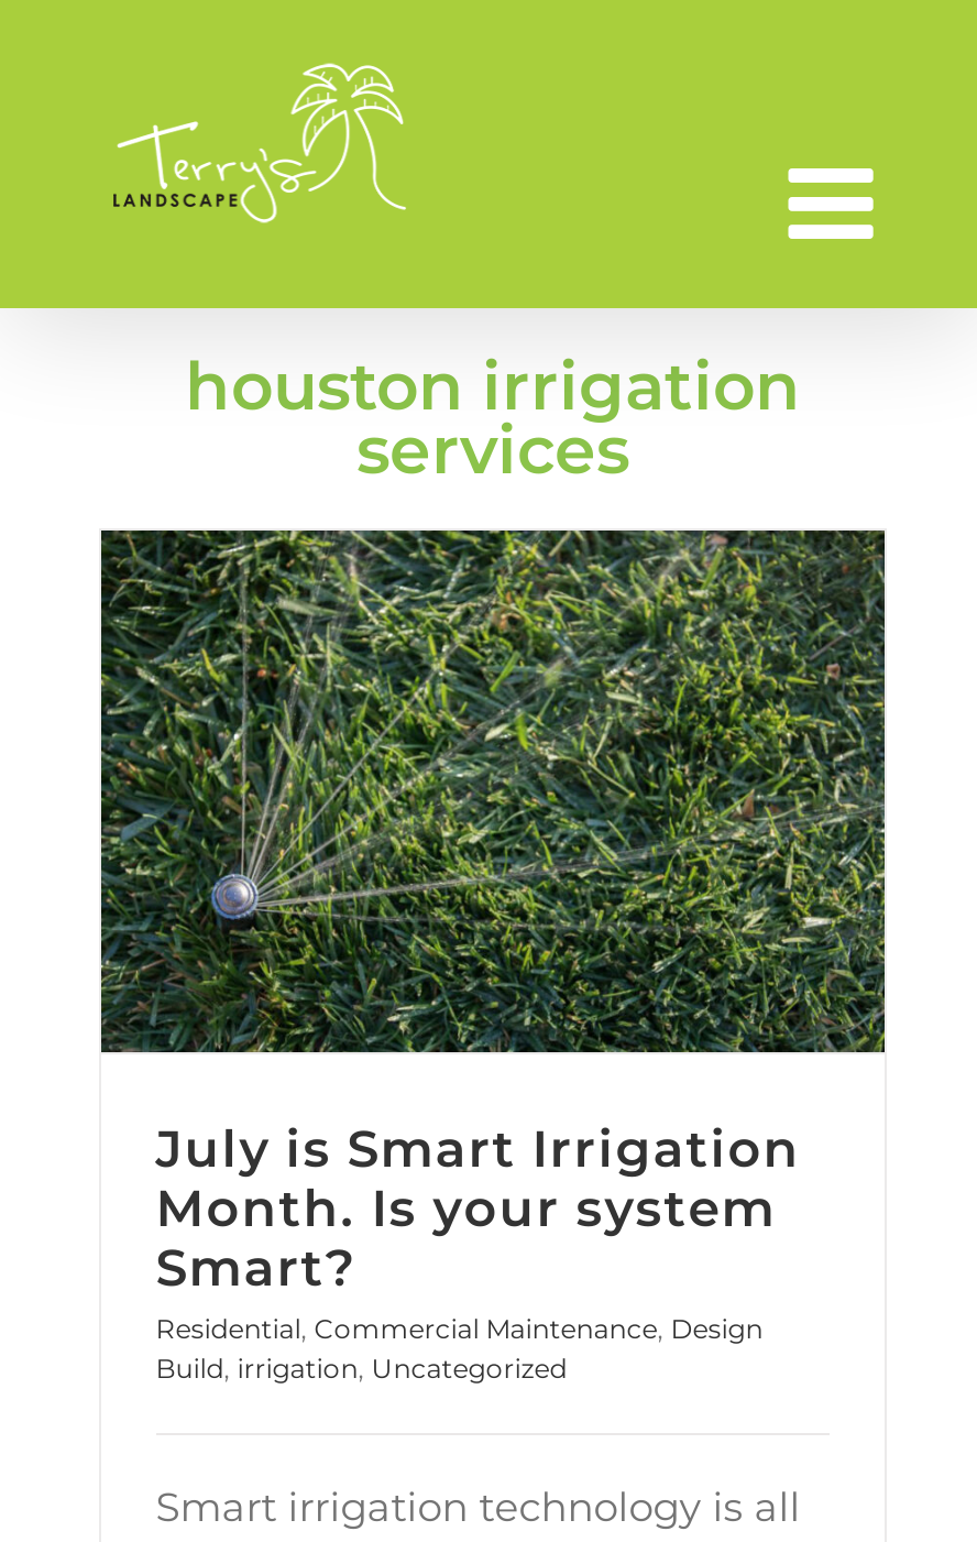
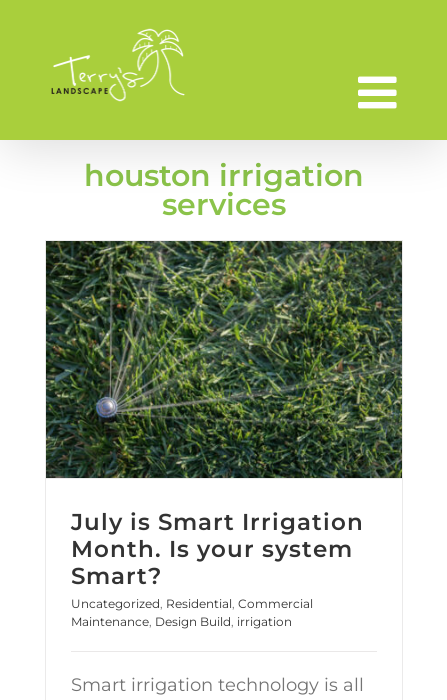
- Residential, Commercial Maintenance, Design
- Build, irrigation, Uncategorized
+ Uncategorized, Residential, Commercial
+ Maintenance, Design Build, irrigation
